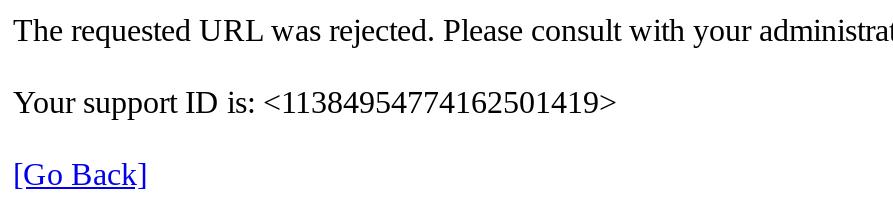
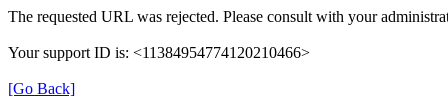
- Your support ID is: <11384954774162501419>
+ Your support ID is: <11384954774120210466>
